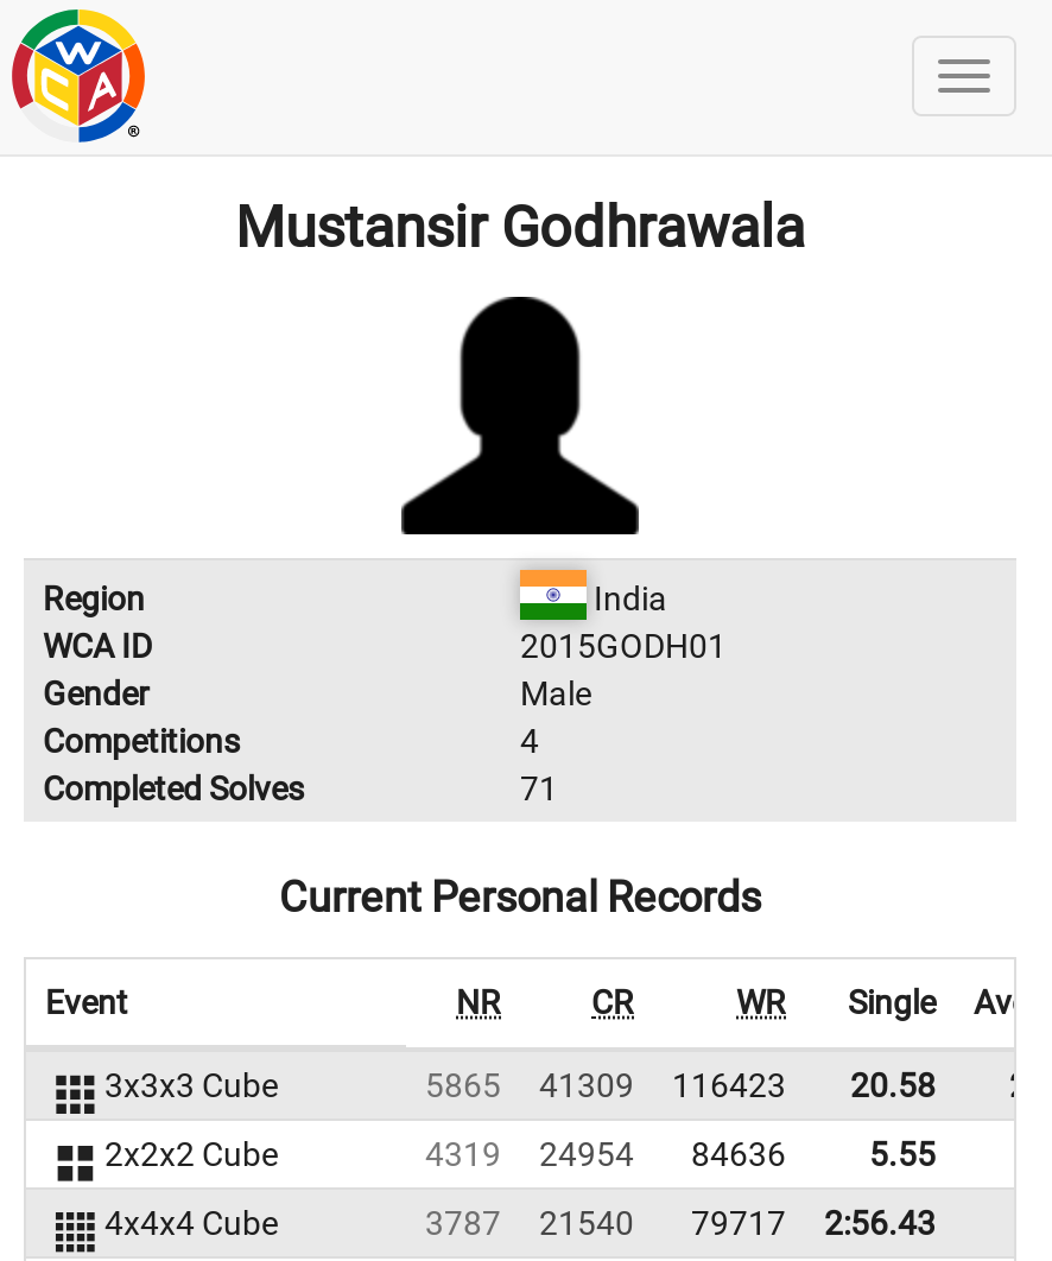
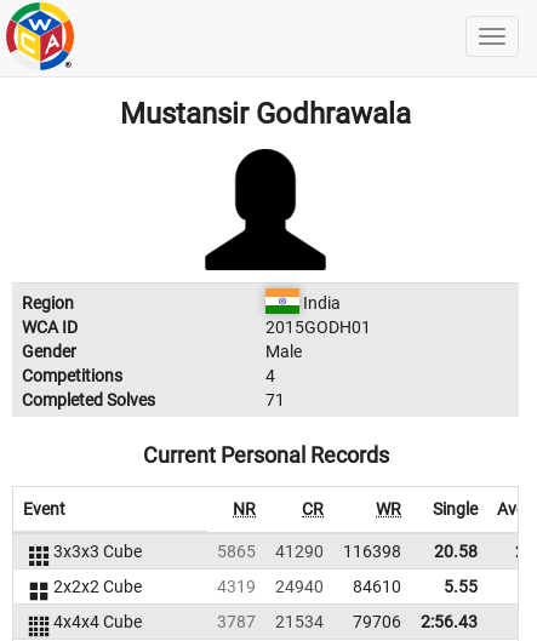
- 41309
+ 41290

- 116423
+ 116398

- 24954
+ 24940

- 84636
+ 84610

- 21540
+ 21534

- 79717
+ 79706
